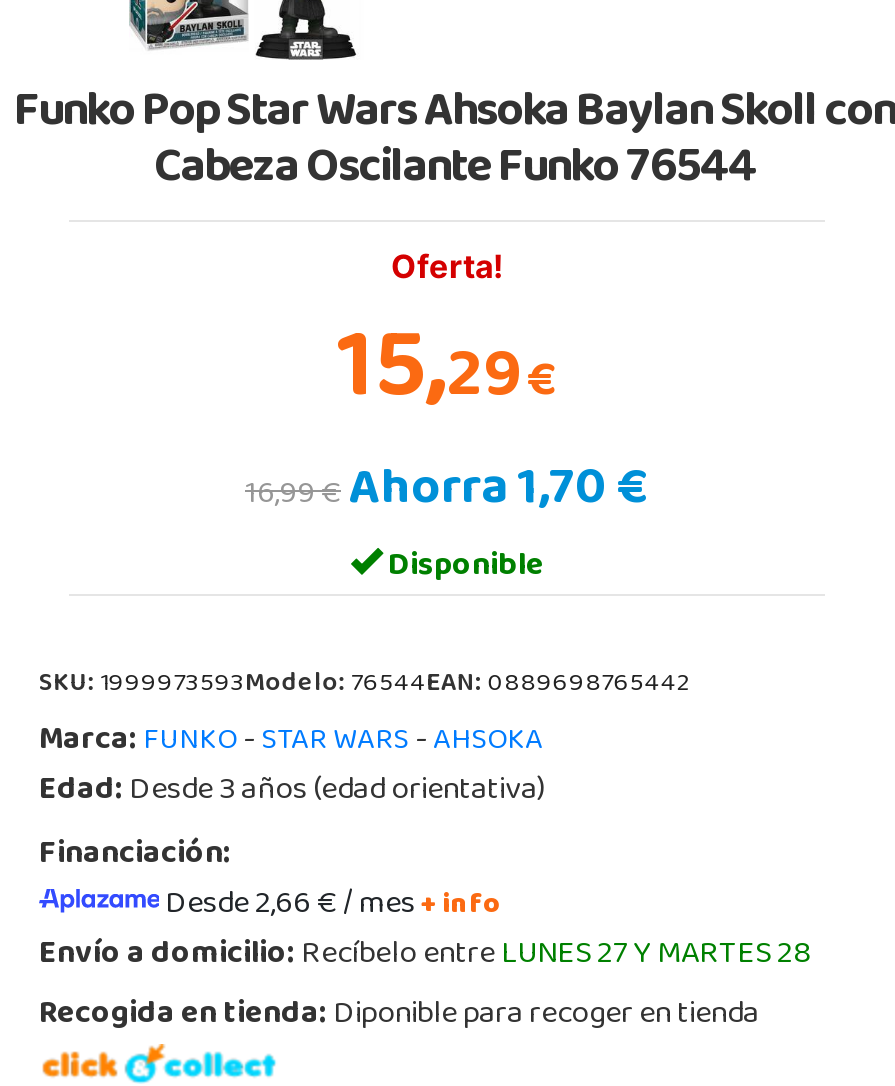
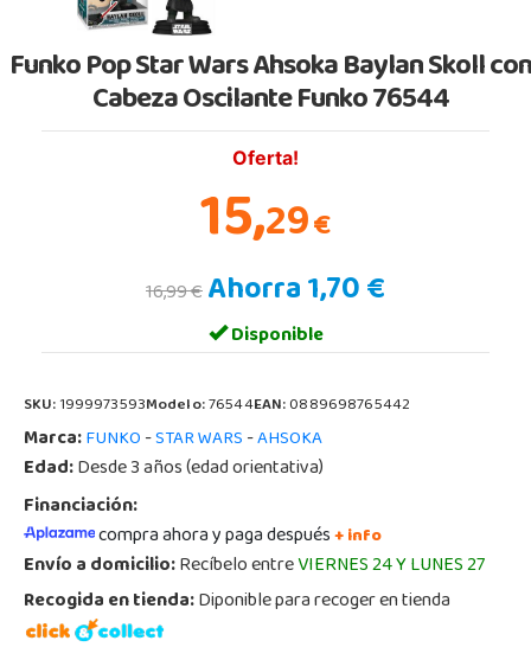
- Desde 2,66 € / mes+ info
+ compra ahora y paga después + info

- Envío a domicilio: Recíbelo entreLUNES 27 Y MARTES 28
+ Envío a domicilio: Recíbelo entreVIERNES 24 Y LUNES 27
